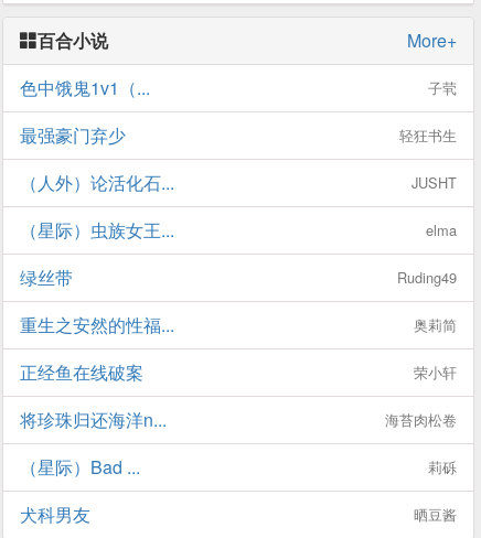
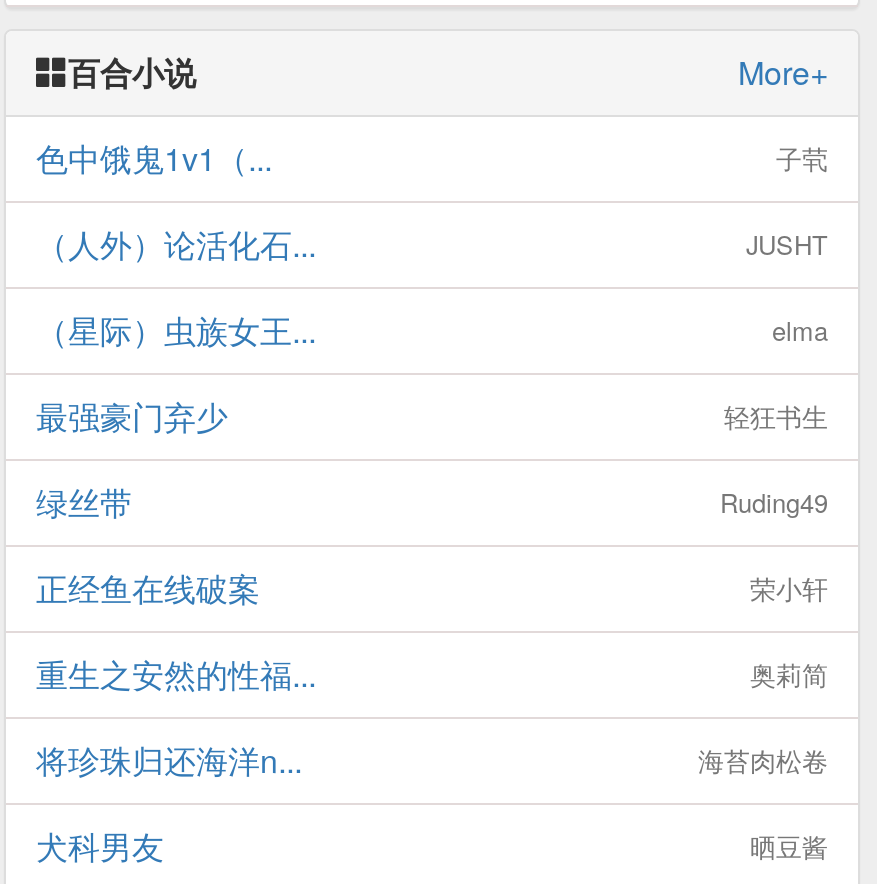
moved down: 最强豪门弃少 | 轻狂书生

moved down: 重生之安然的性福... | 奥莉简

moved up: 正经鱼在线破案 | 荣小轩

- （星际）Bad ...
- 莉砾
